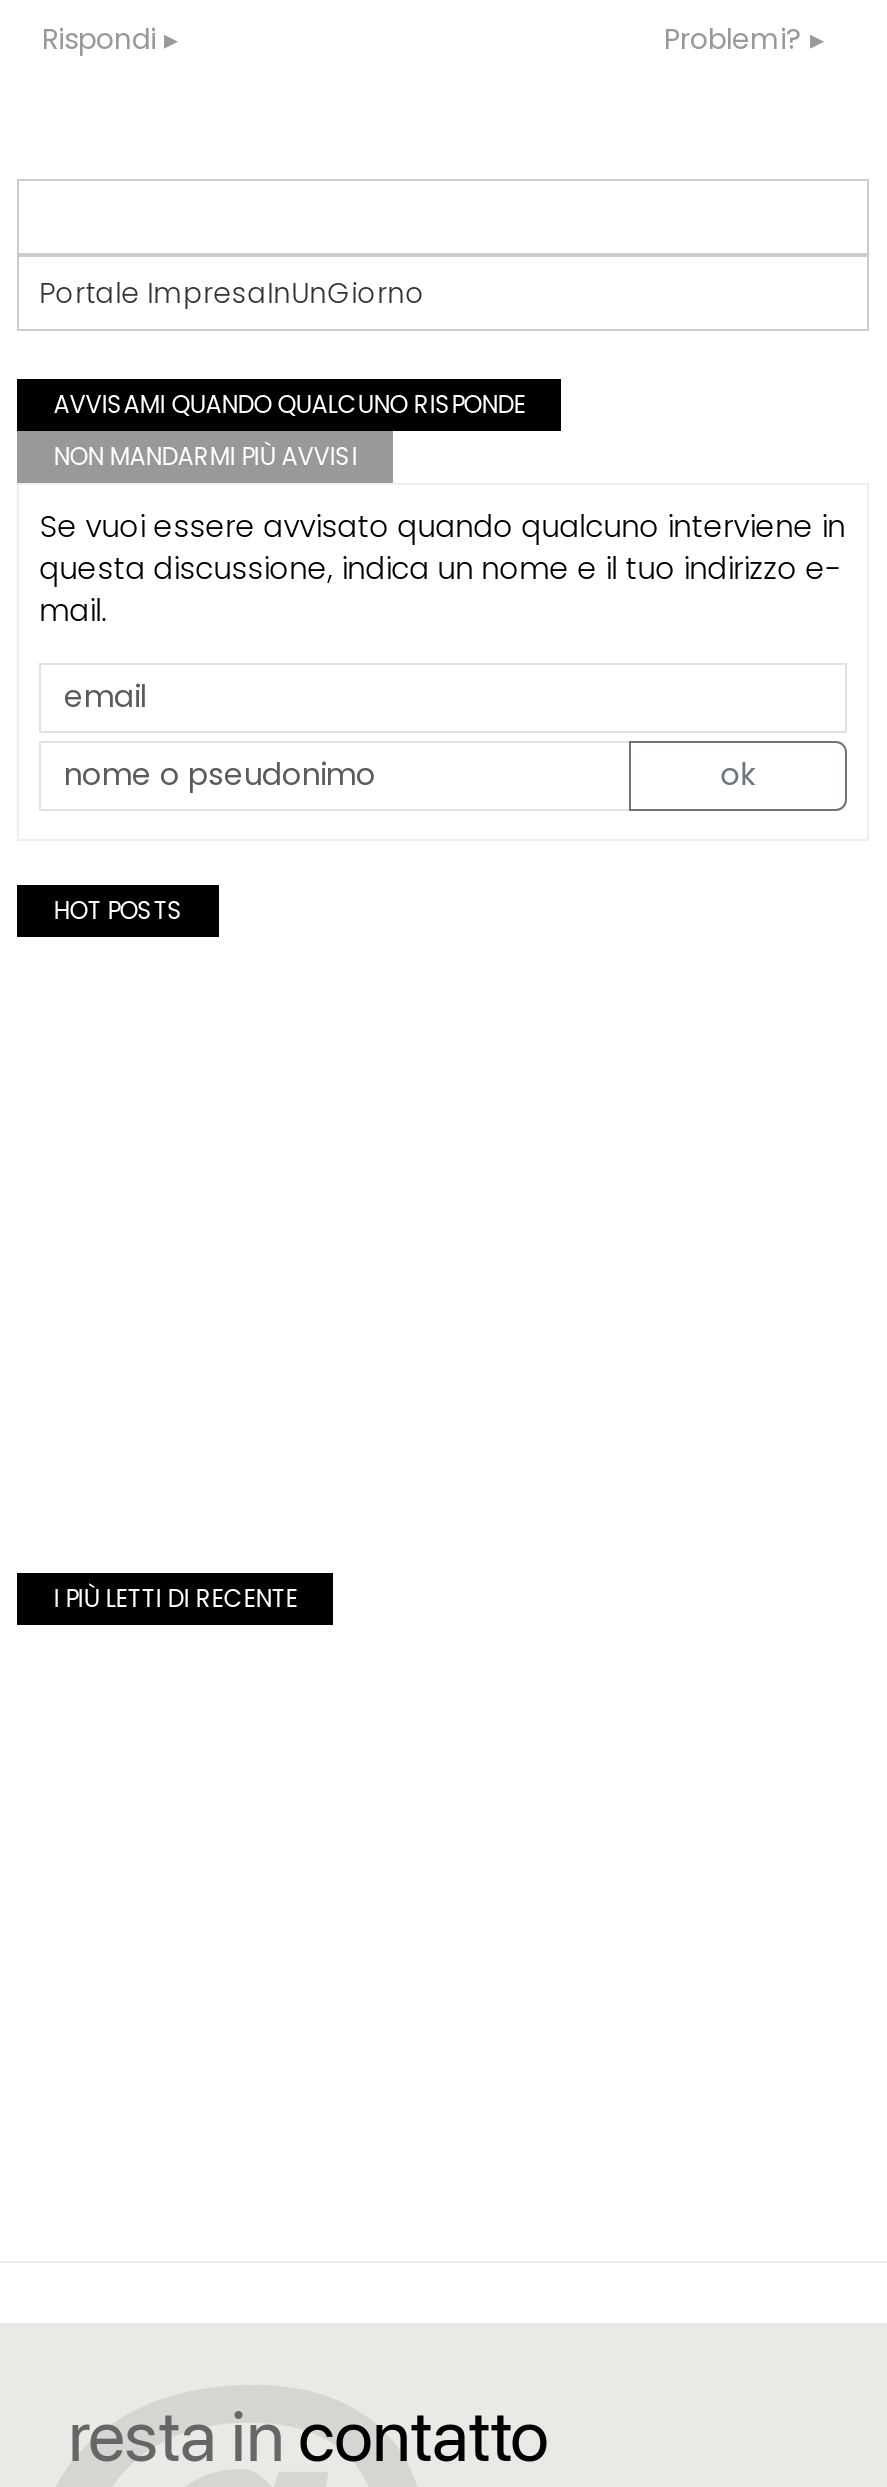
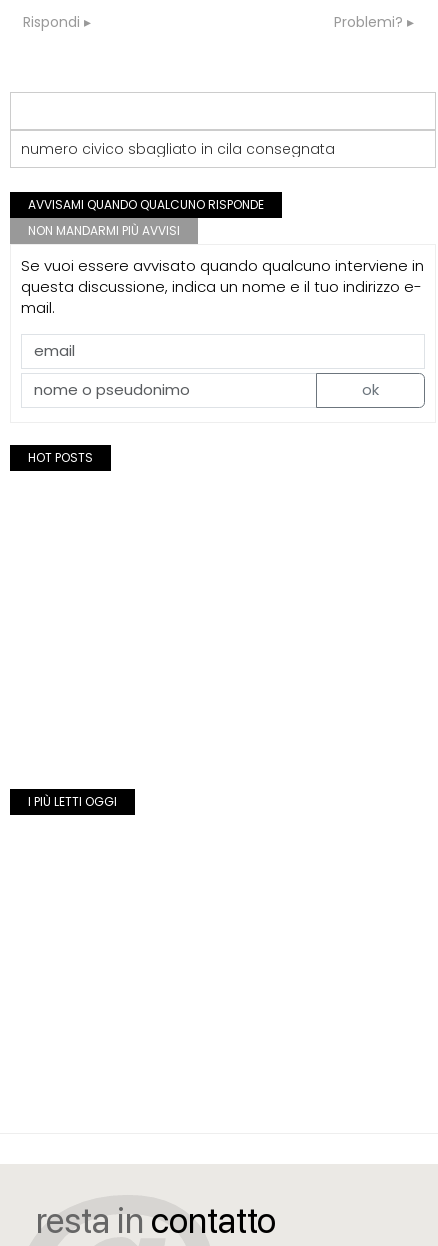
- Portale ImpresaInUnGiorno
+ numero civico sbagliato in cila consegnata

- I PIÙ LETTI DI RECENTE
+ I PIÙ LETTI OGGI
